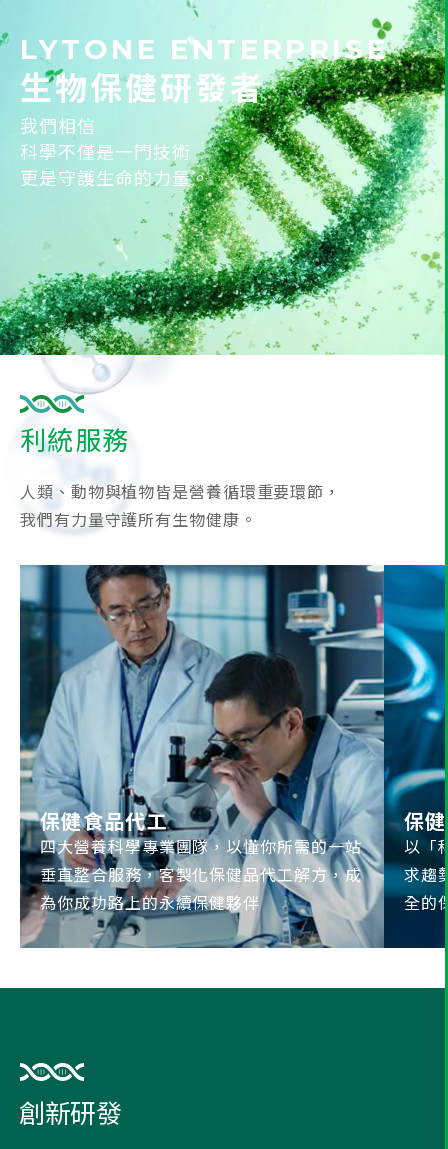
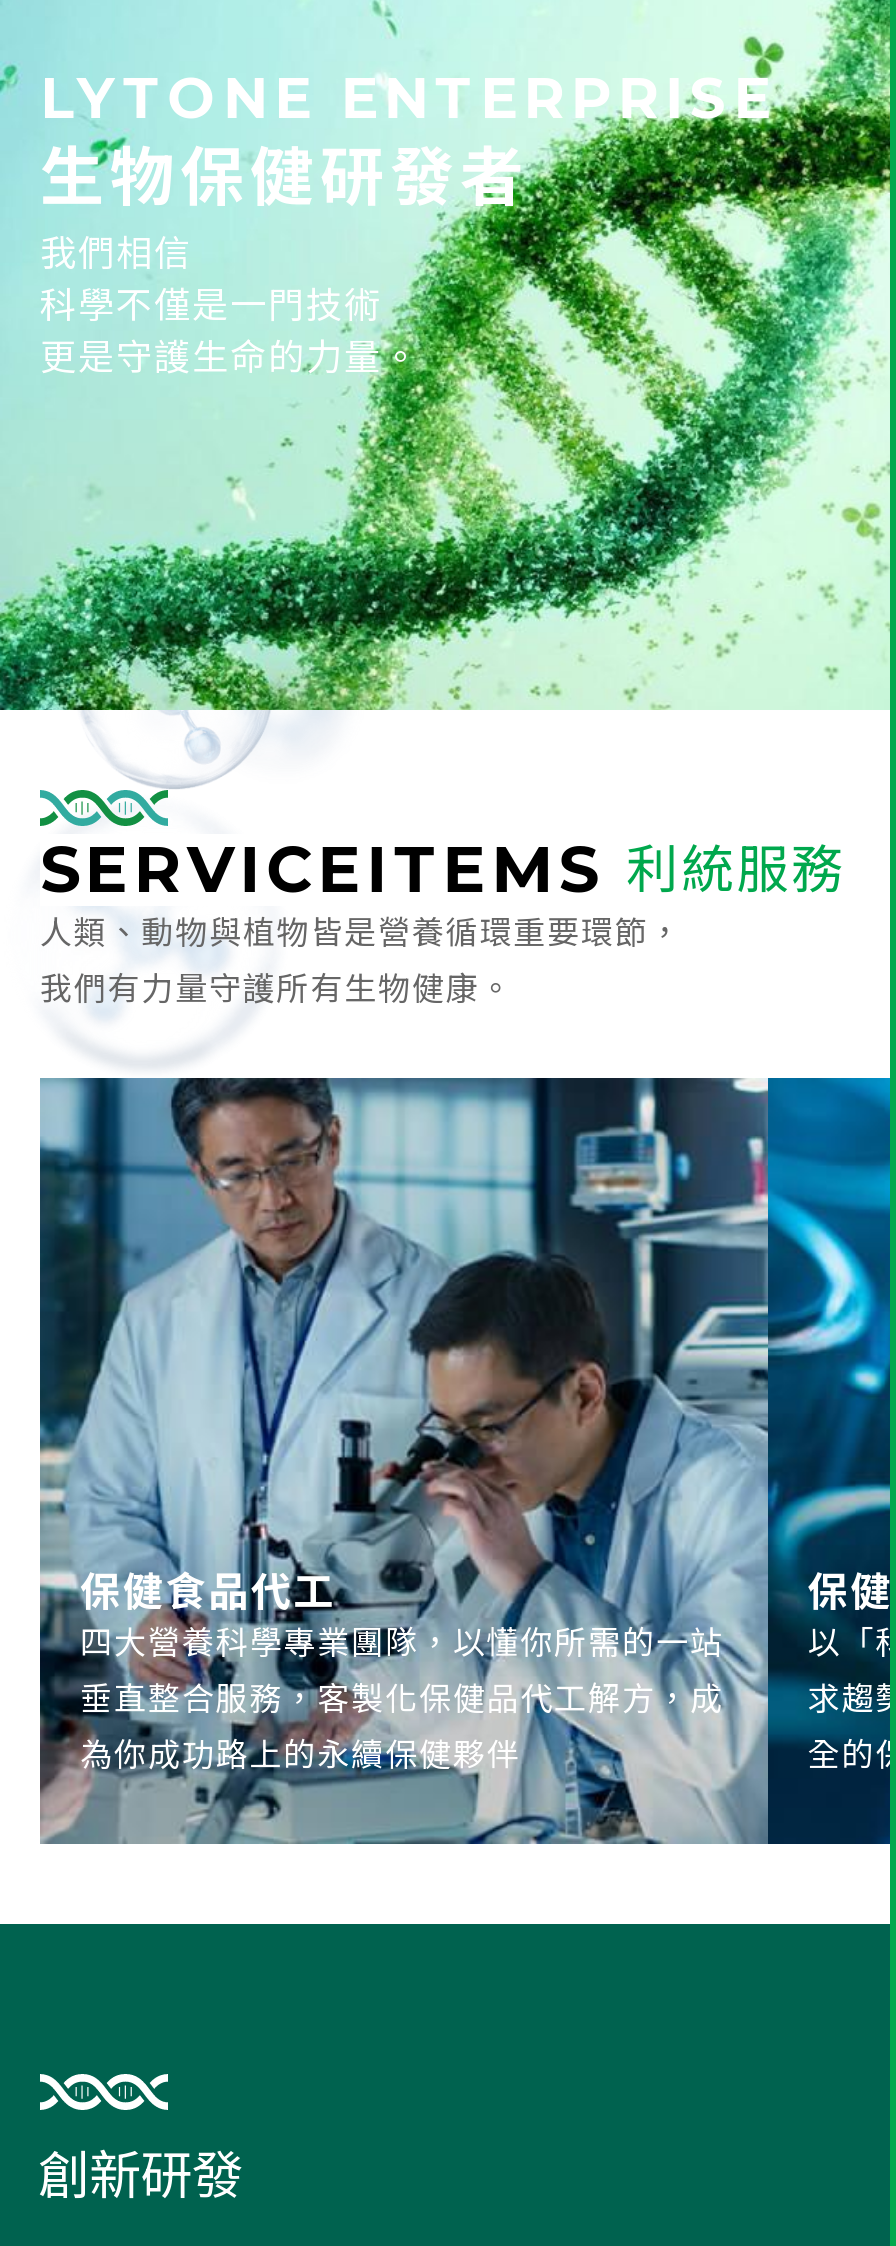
- 利統服務
+ SERVICE ITEMS 利統服務
